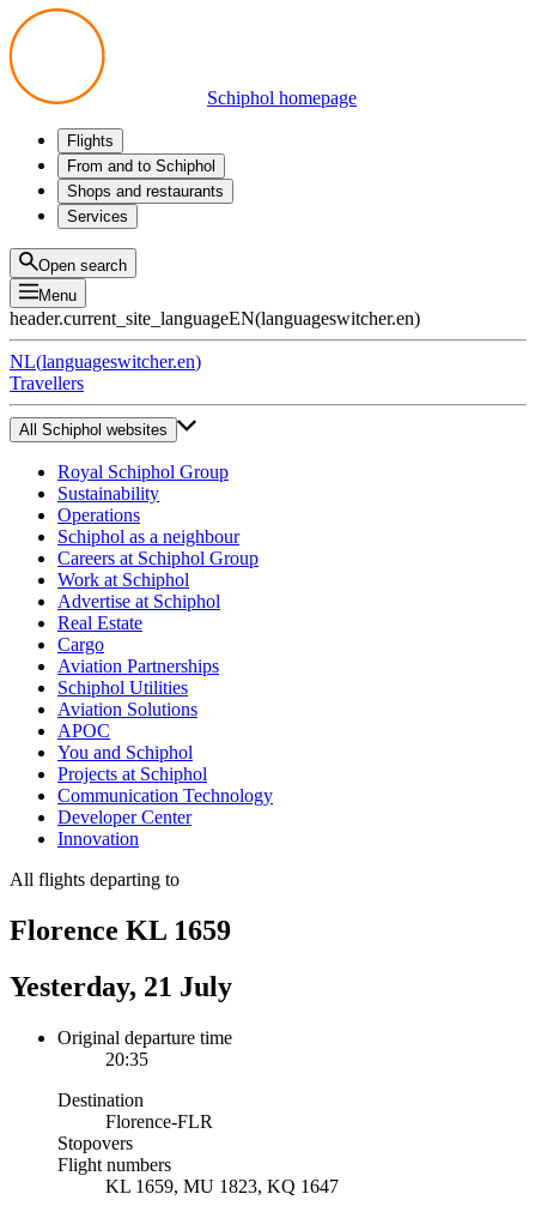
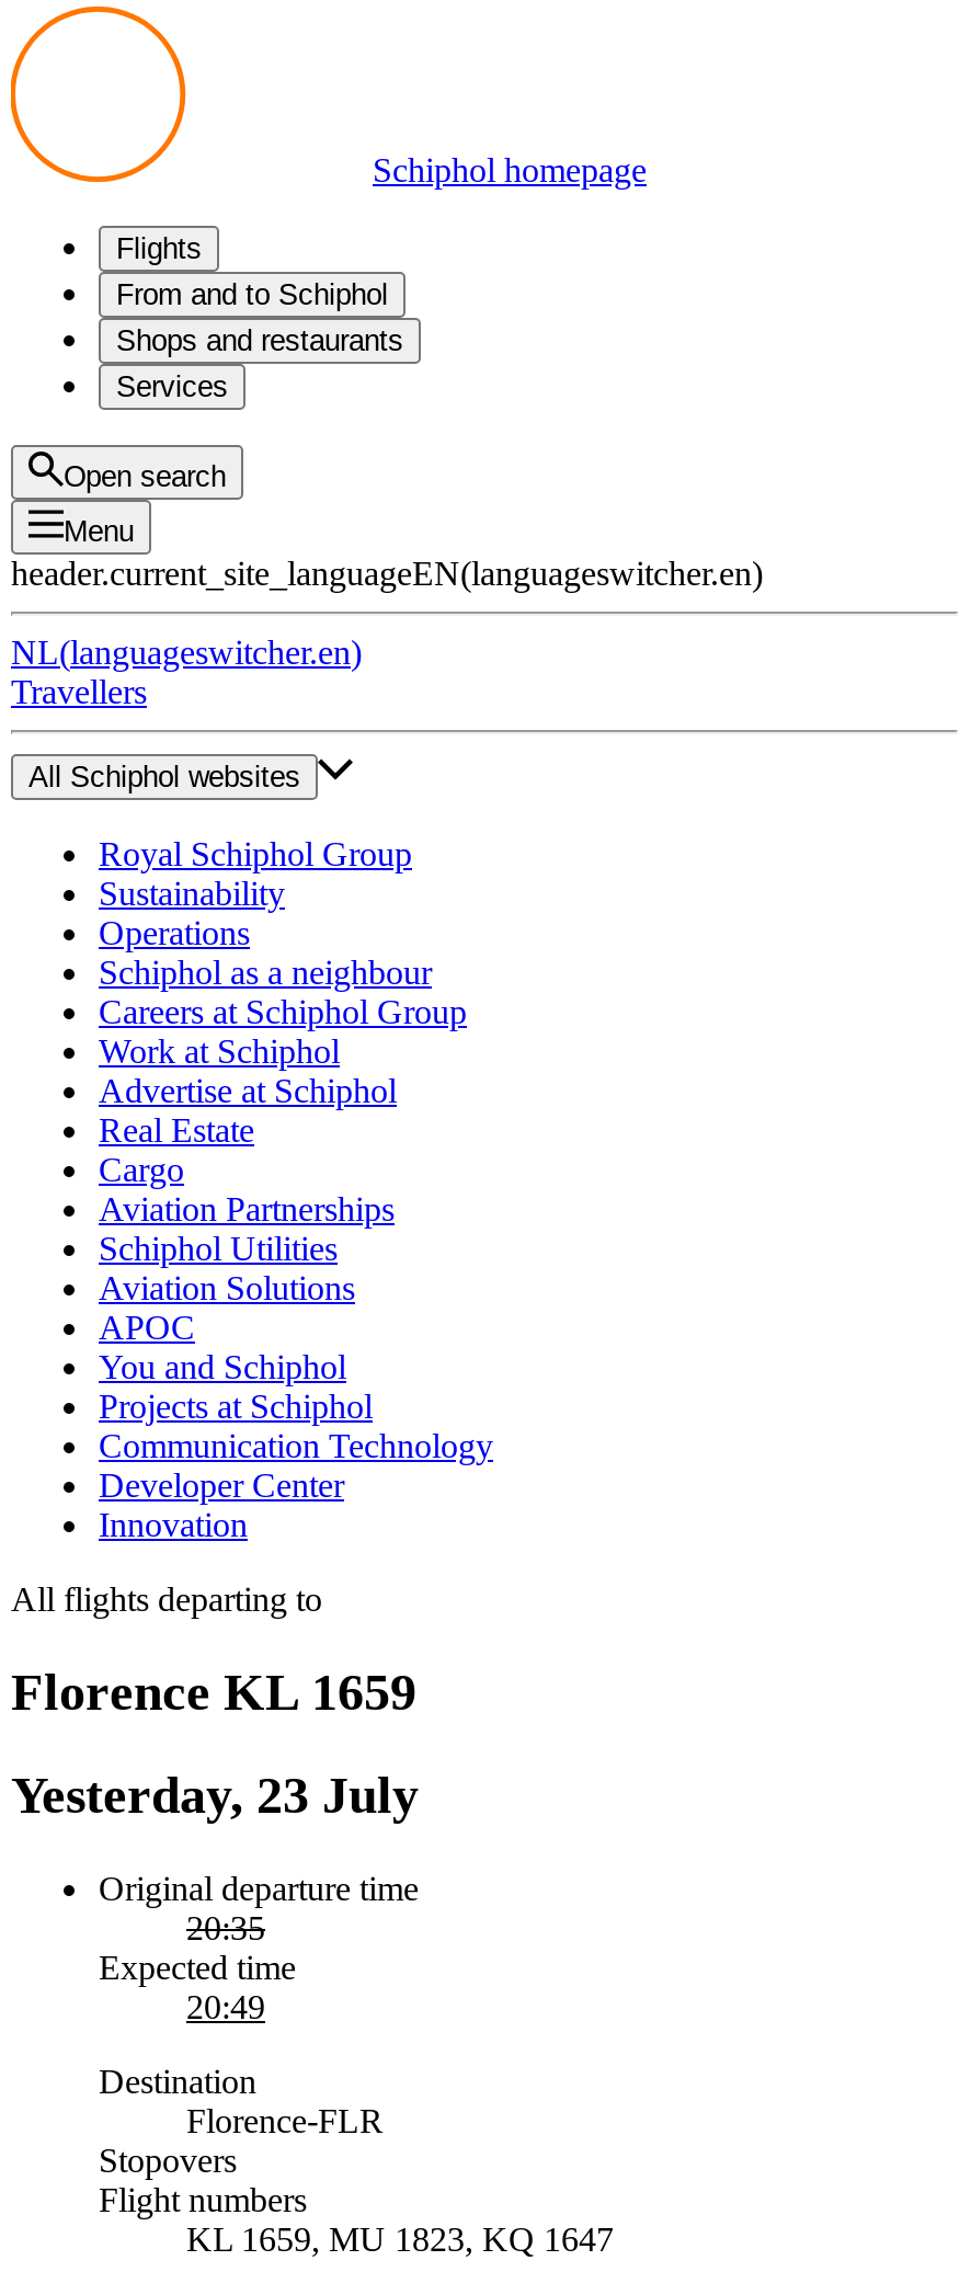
- Yesterday, 21 July
+ Yesterday, 23 July

+ Expected time
+ 20:49
